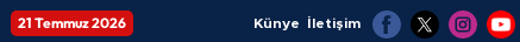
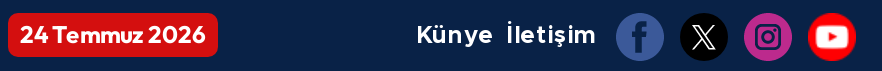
- 21 Temmuz 2026
+ 24 Temmuz 2026
